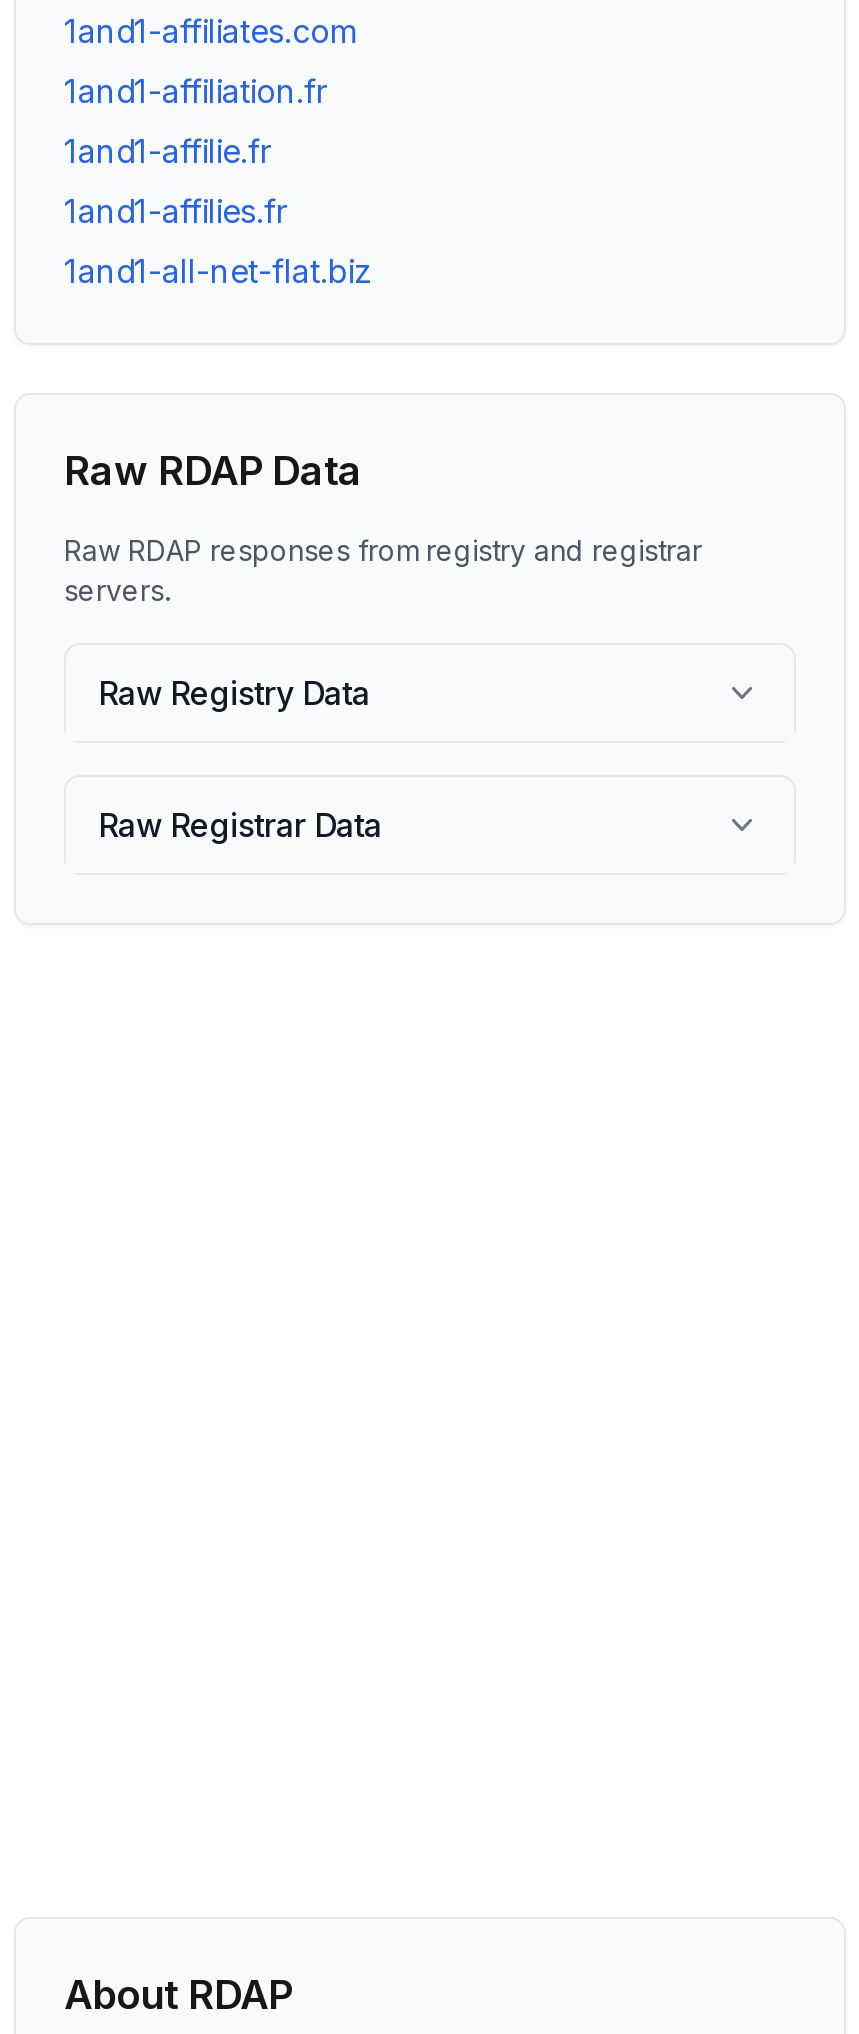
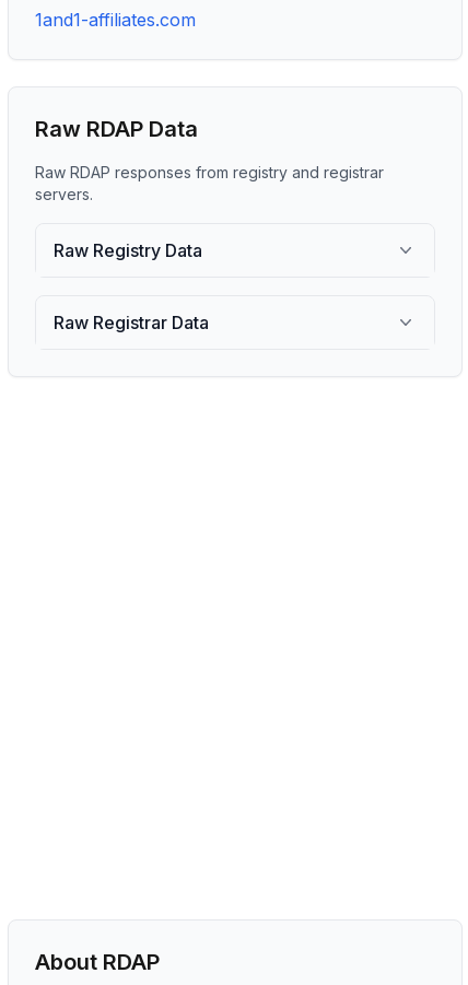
- 1and1-affiliation.fr
- 1and1-affilie.fr
- 1and1-affilies.fr
- 1and1-all-net-flat.biz
